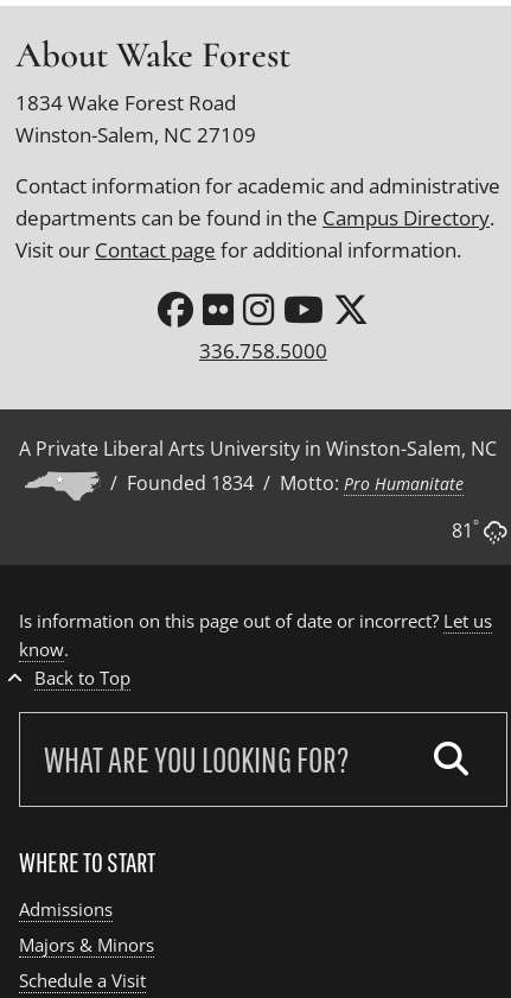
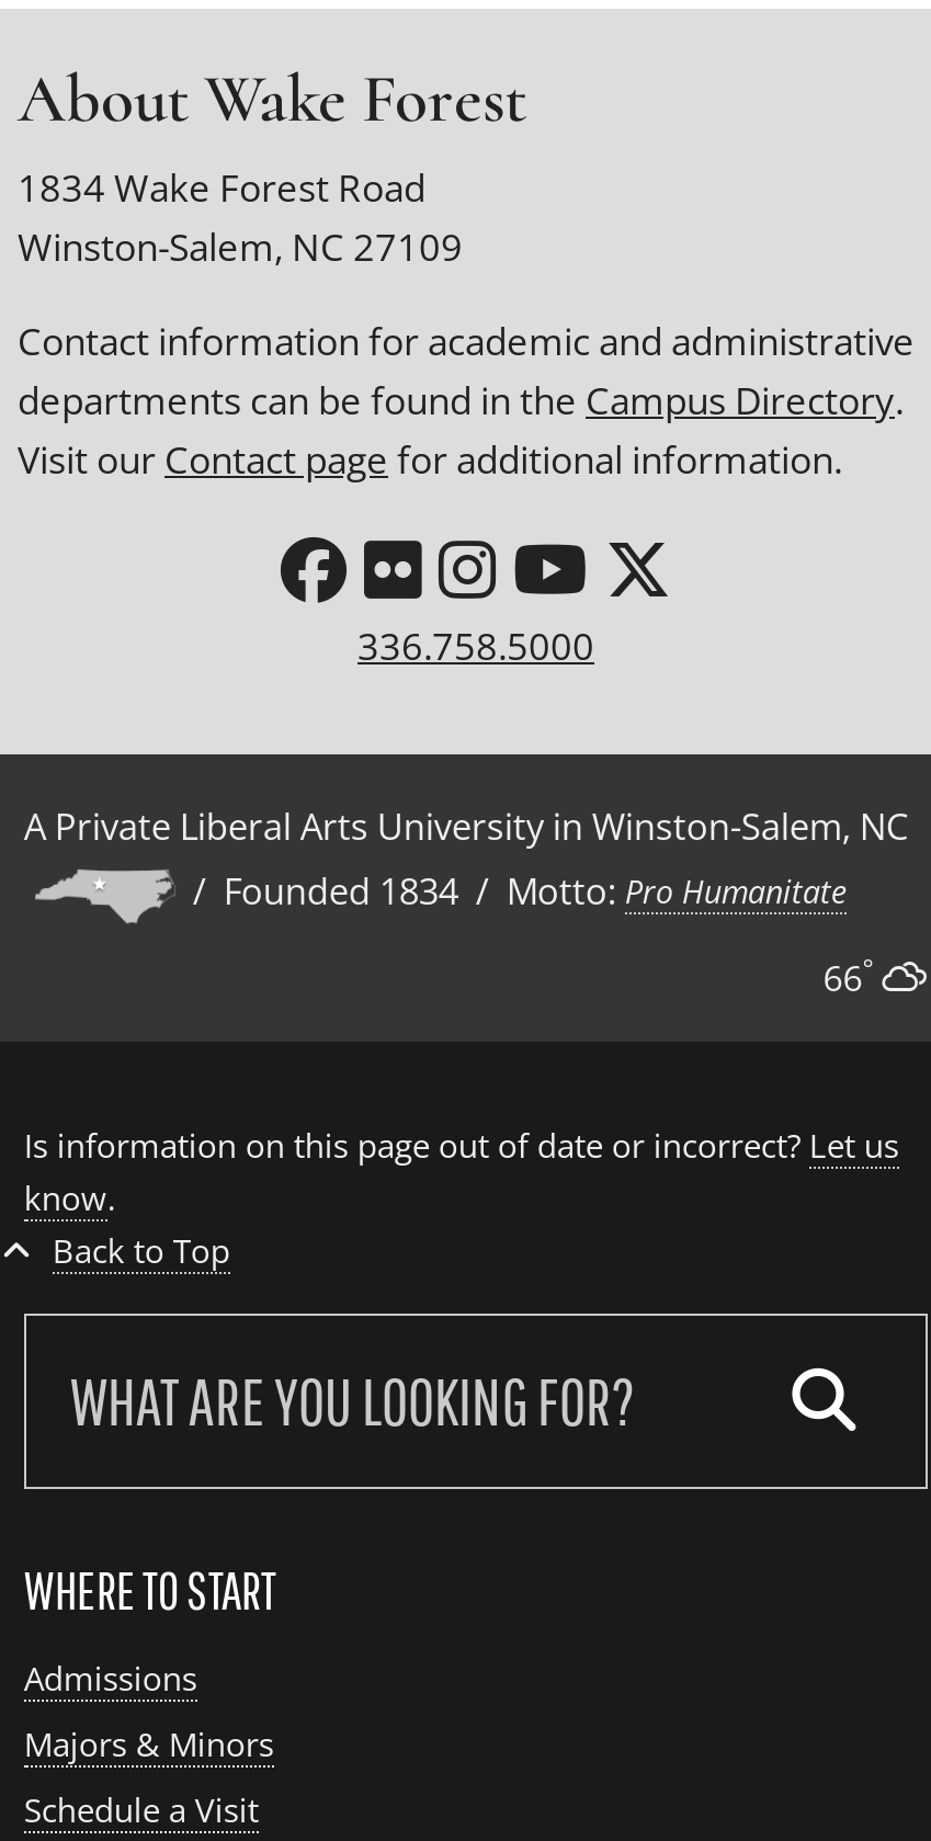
- 81°
+ 66°
